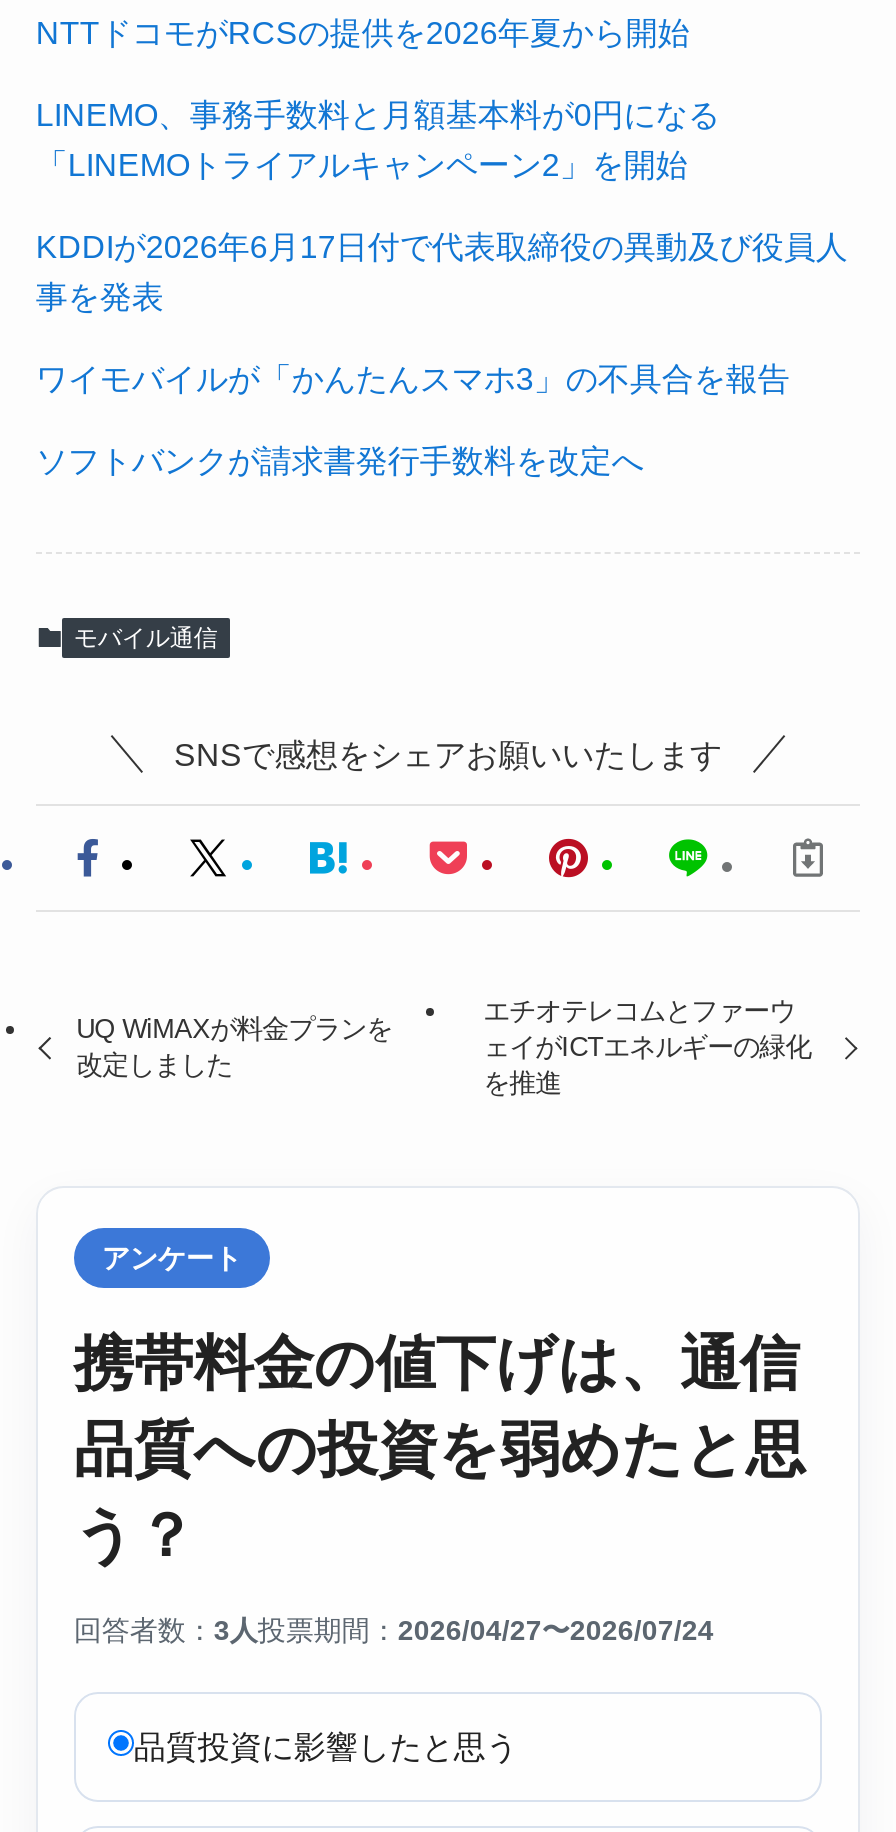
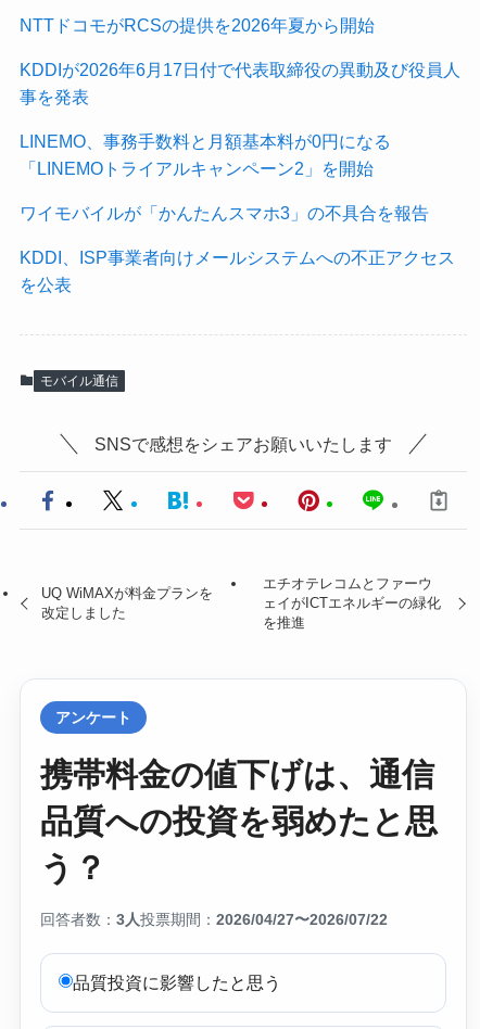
moved down: LINEMO、事務手数料と月額基本料が0円になる | 「LINEMOトライアルキャンペーン2」を開始

moved up: KDDIが2026年6月17日付で代表取締役の異動及び役員人 | 事を発表

- ソフトバンクが請求書発行手数料を改定へ
+ KDDI、ISP事業者向けメールシステムへの不正アクセス
+ を公表

- 回答者数：3人投票期間：2026/04/27〜2026/07/24
+ 回答者数：3人投票期間：2026/04/27〜2026/07/22
